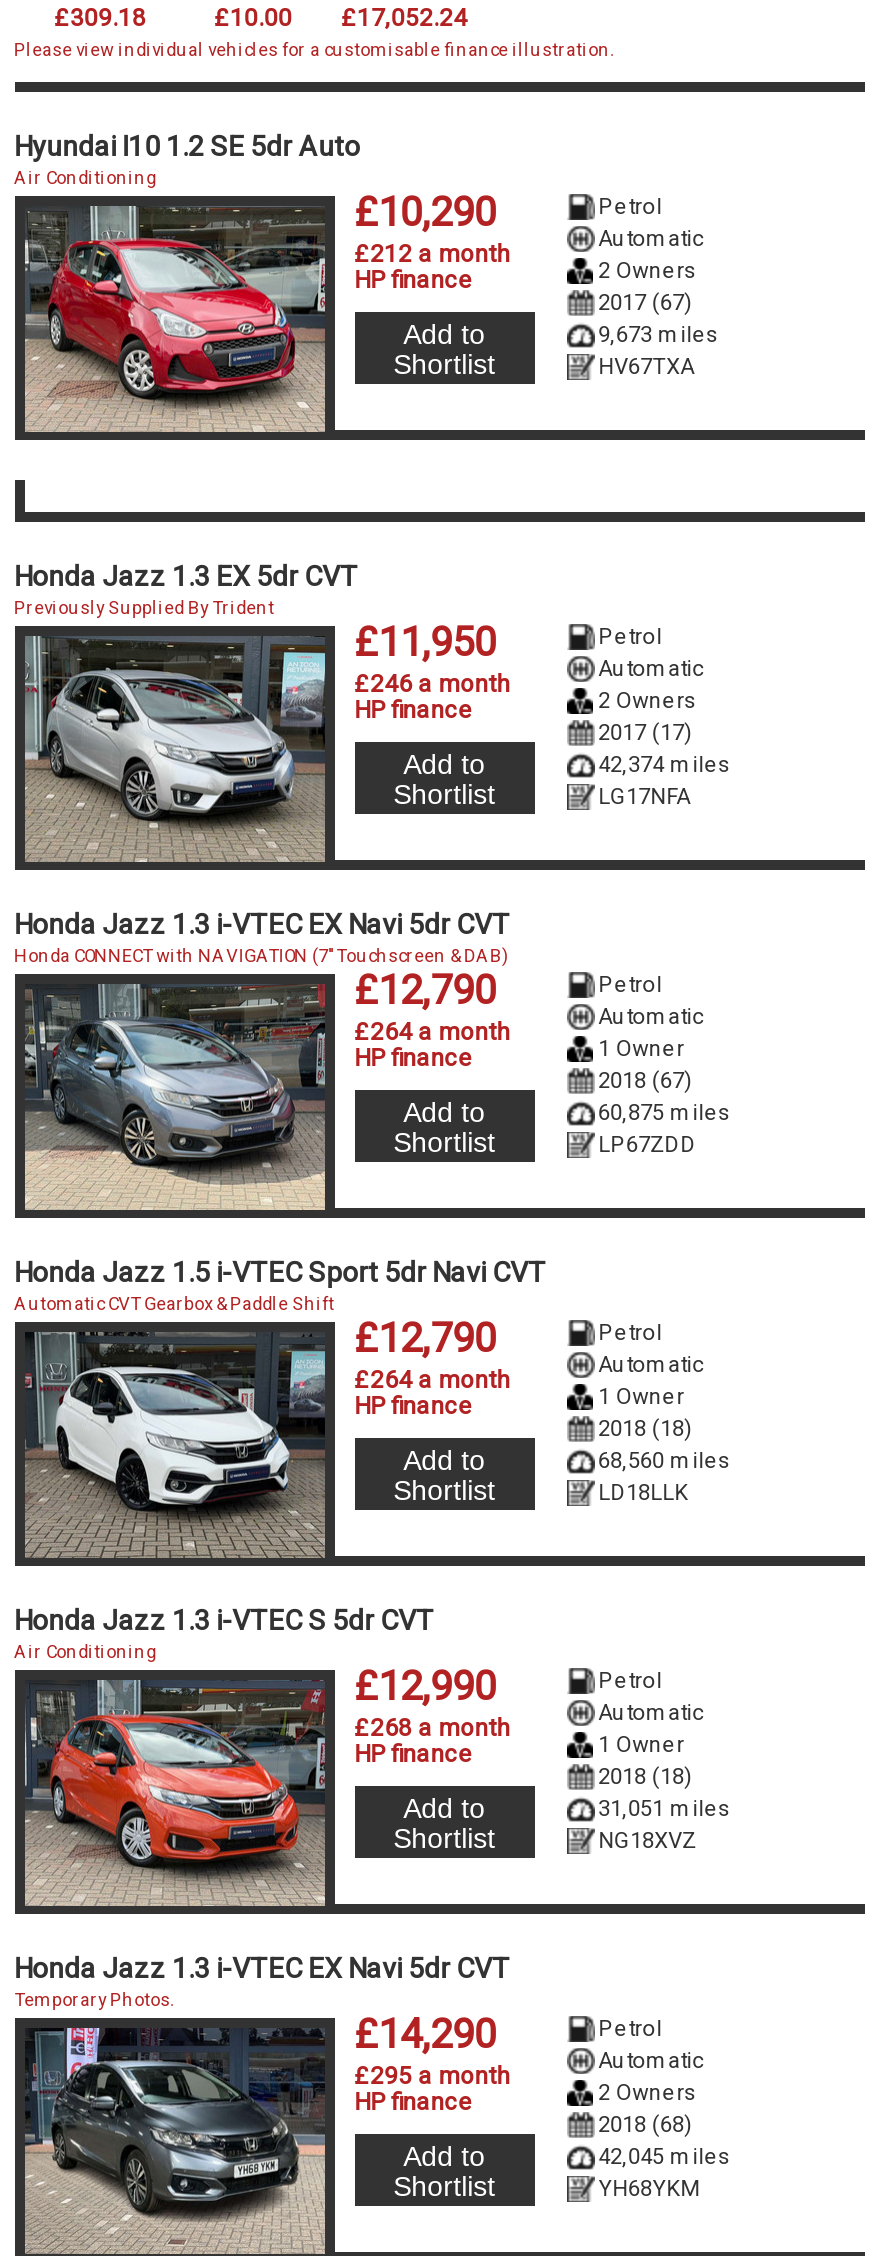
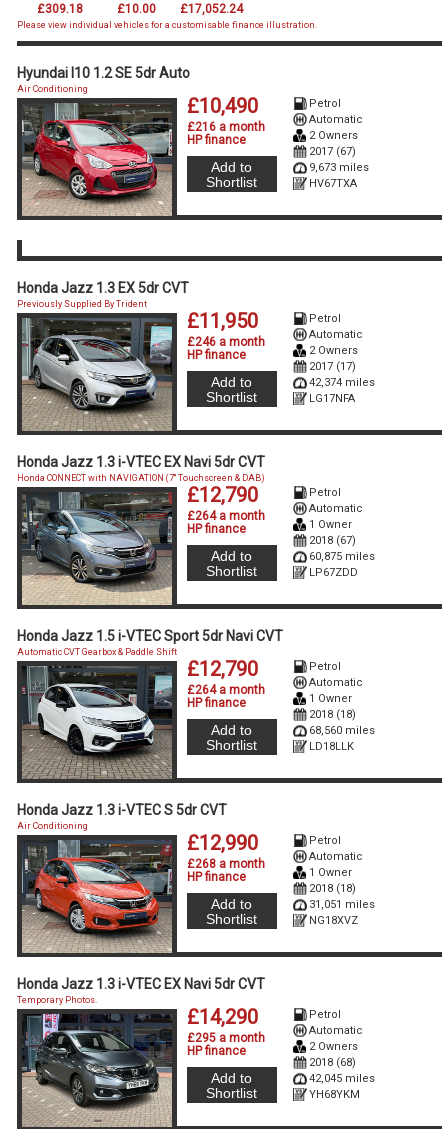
- £10,290
+ £10,490

- £212 a month
+ £216 a month
